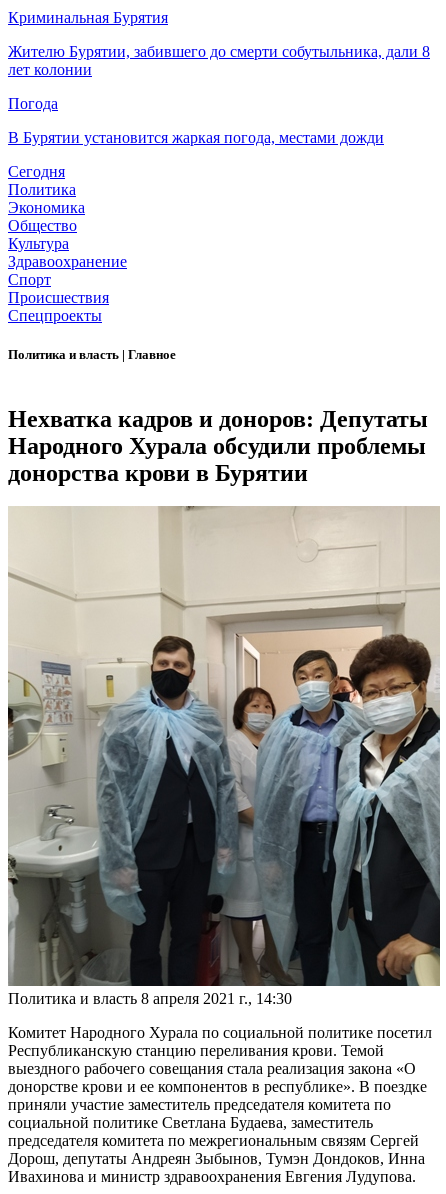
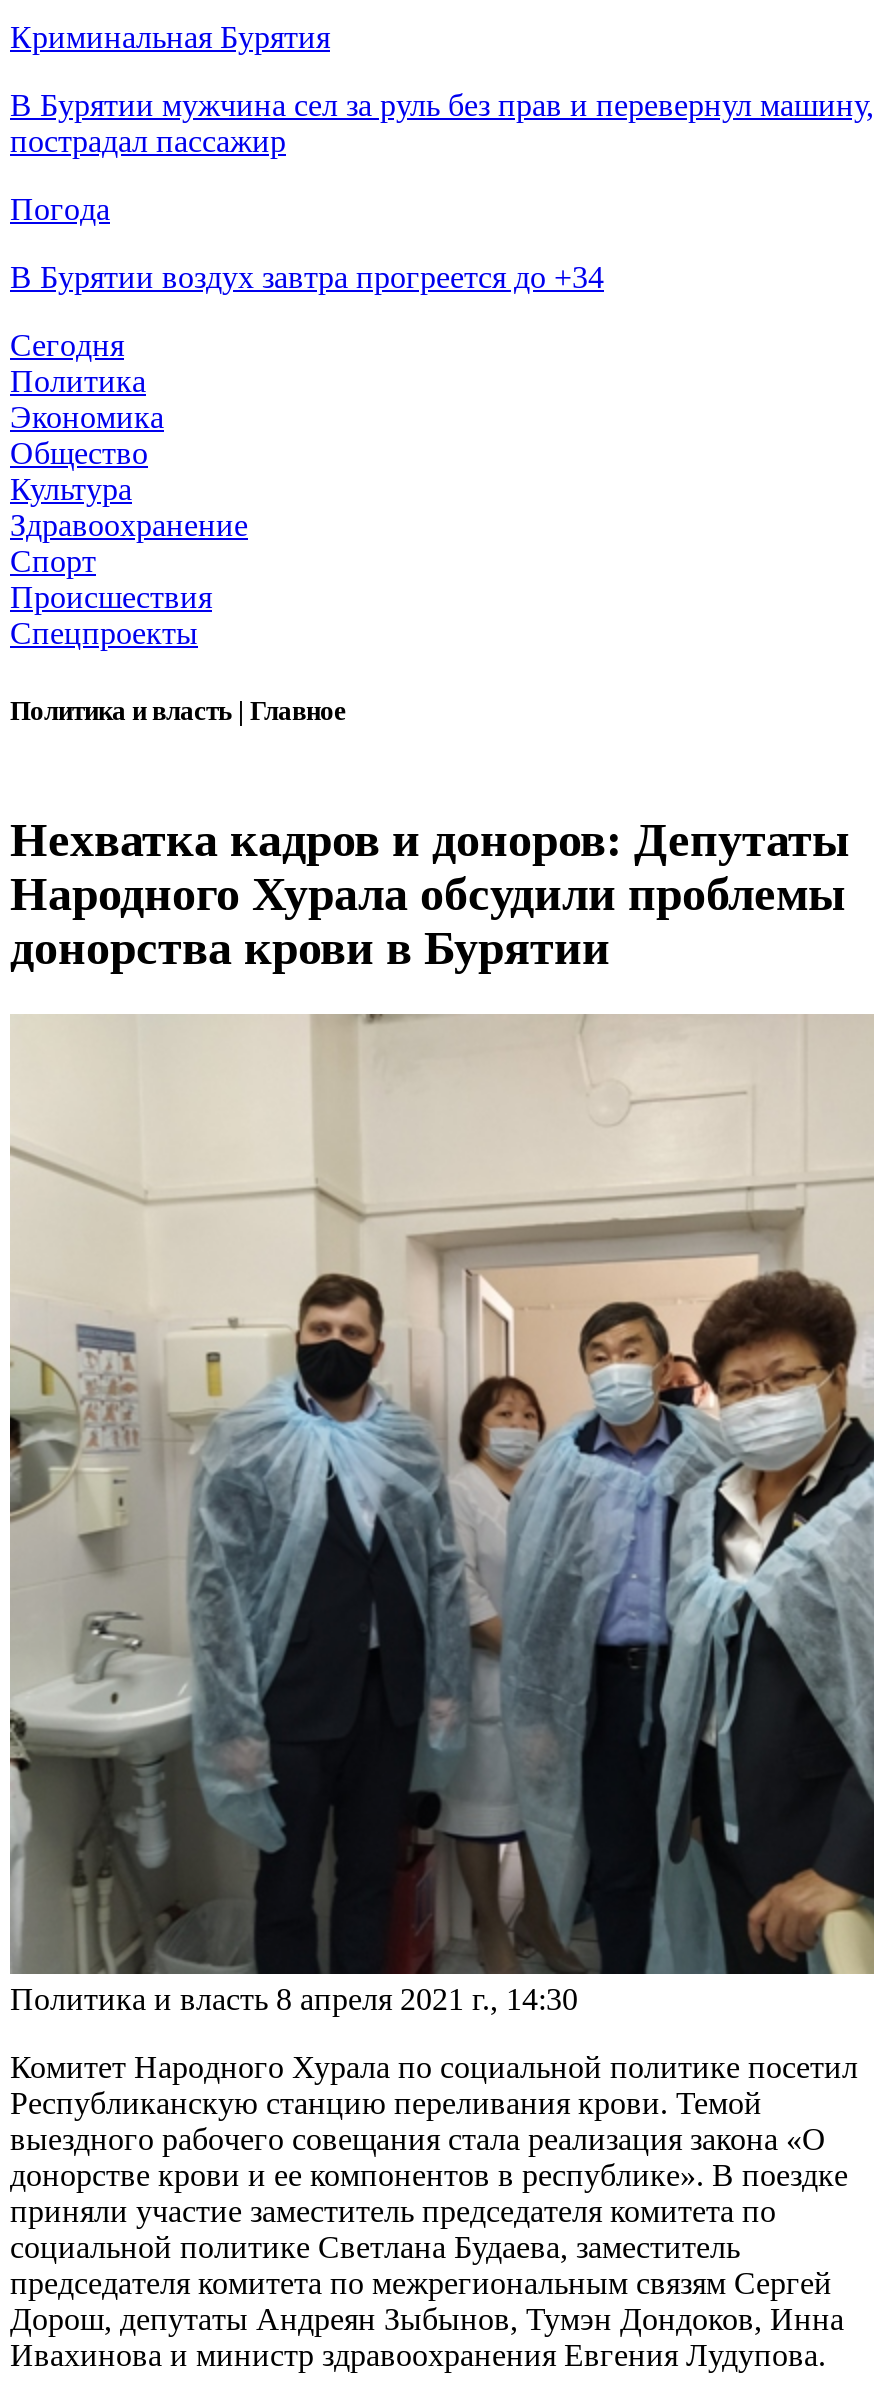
- Жителю Бурятии, забившего до смерти собутыльника, дали 8
- лет колонии
+ В Бурятии мужчина сел за руль без прав и перевернул машину,
+ пострадал пассажир

- В Бурятии установится жаркая погода, местами дожди
+ В Бурятии воздух завтра прогреется до +34
